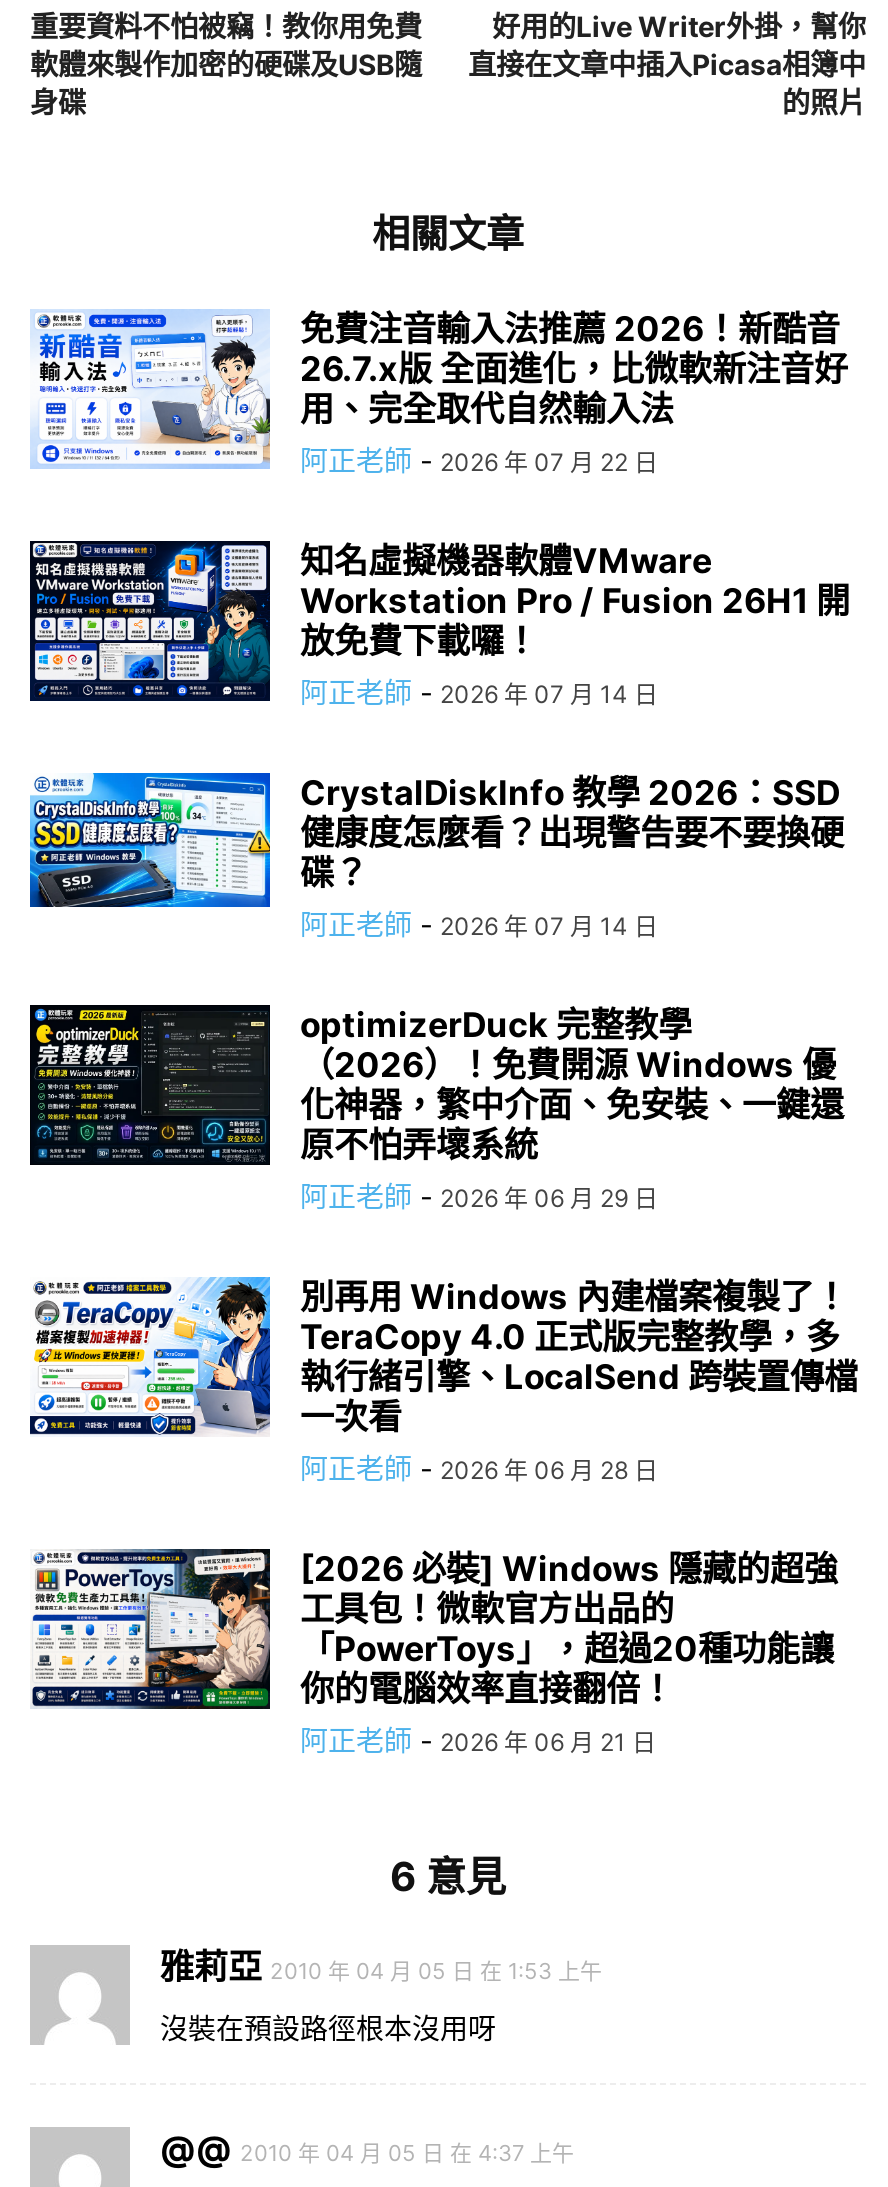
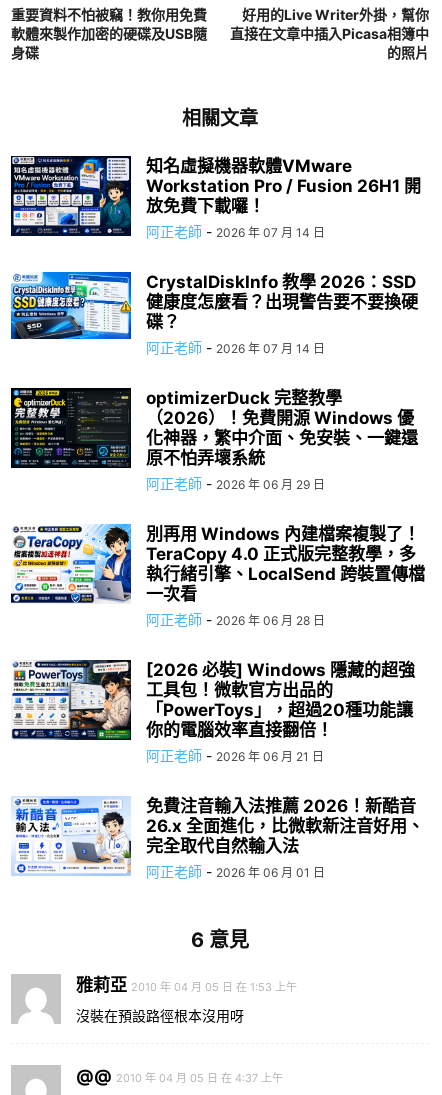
moved down: [image] | 免費注音輸入法推薦 2026！新酷音

- 26.7.x版 全面進化，比微軟新注音好
- 用、完全取代自然輸入法
- 阿正老師 - 2026 年 07 月 22 日

moved up: [image] | 知名虛擬機器軟體VMware | Workstation Pro / Fusion 26H1 開 | ... | 你的電腦效率直接翻倍！ | 阿正老師 - 2026 年 06 月 21 日

+ 26.x 全面進化，比微軟新注音好用、
+ 完全取代自然輸入法
+ 阿正老師 - 2026 年 06 月 01 日
